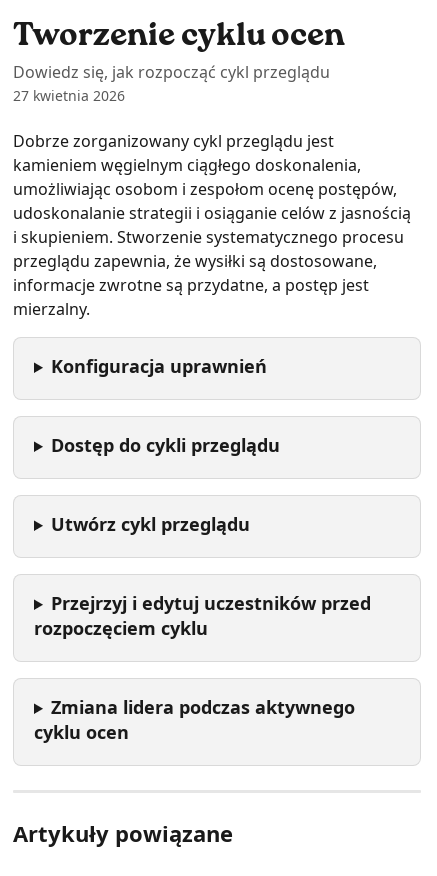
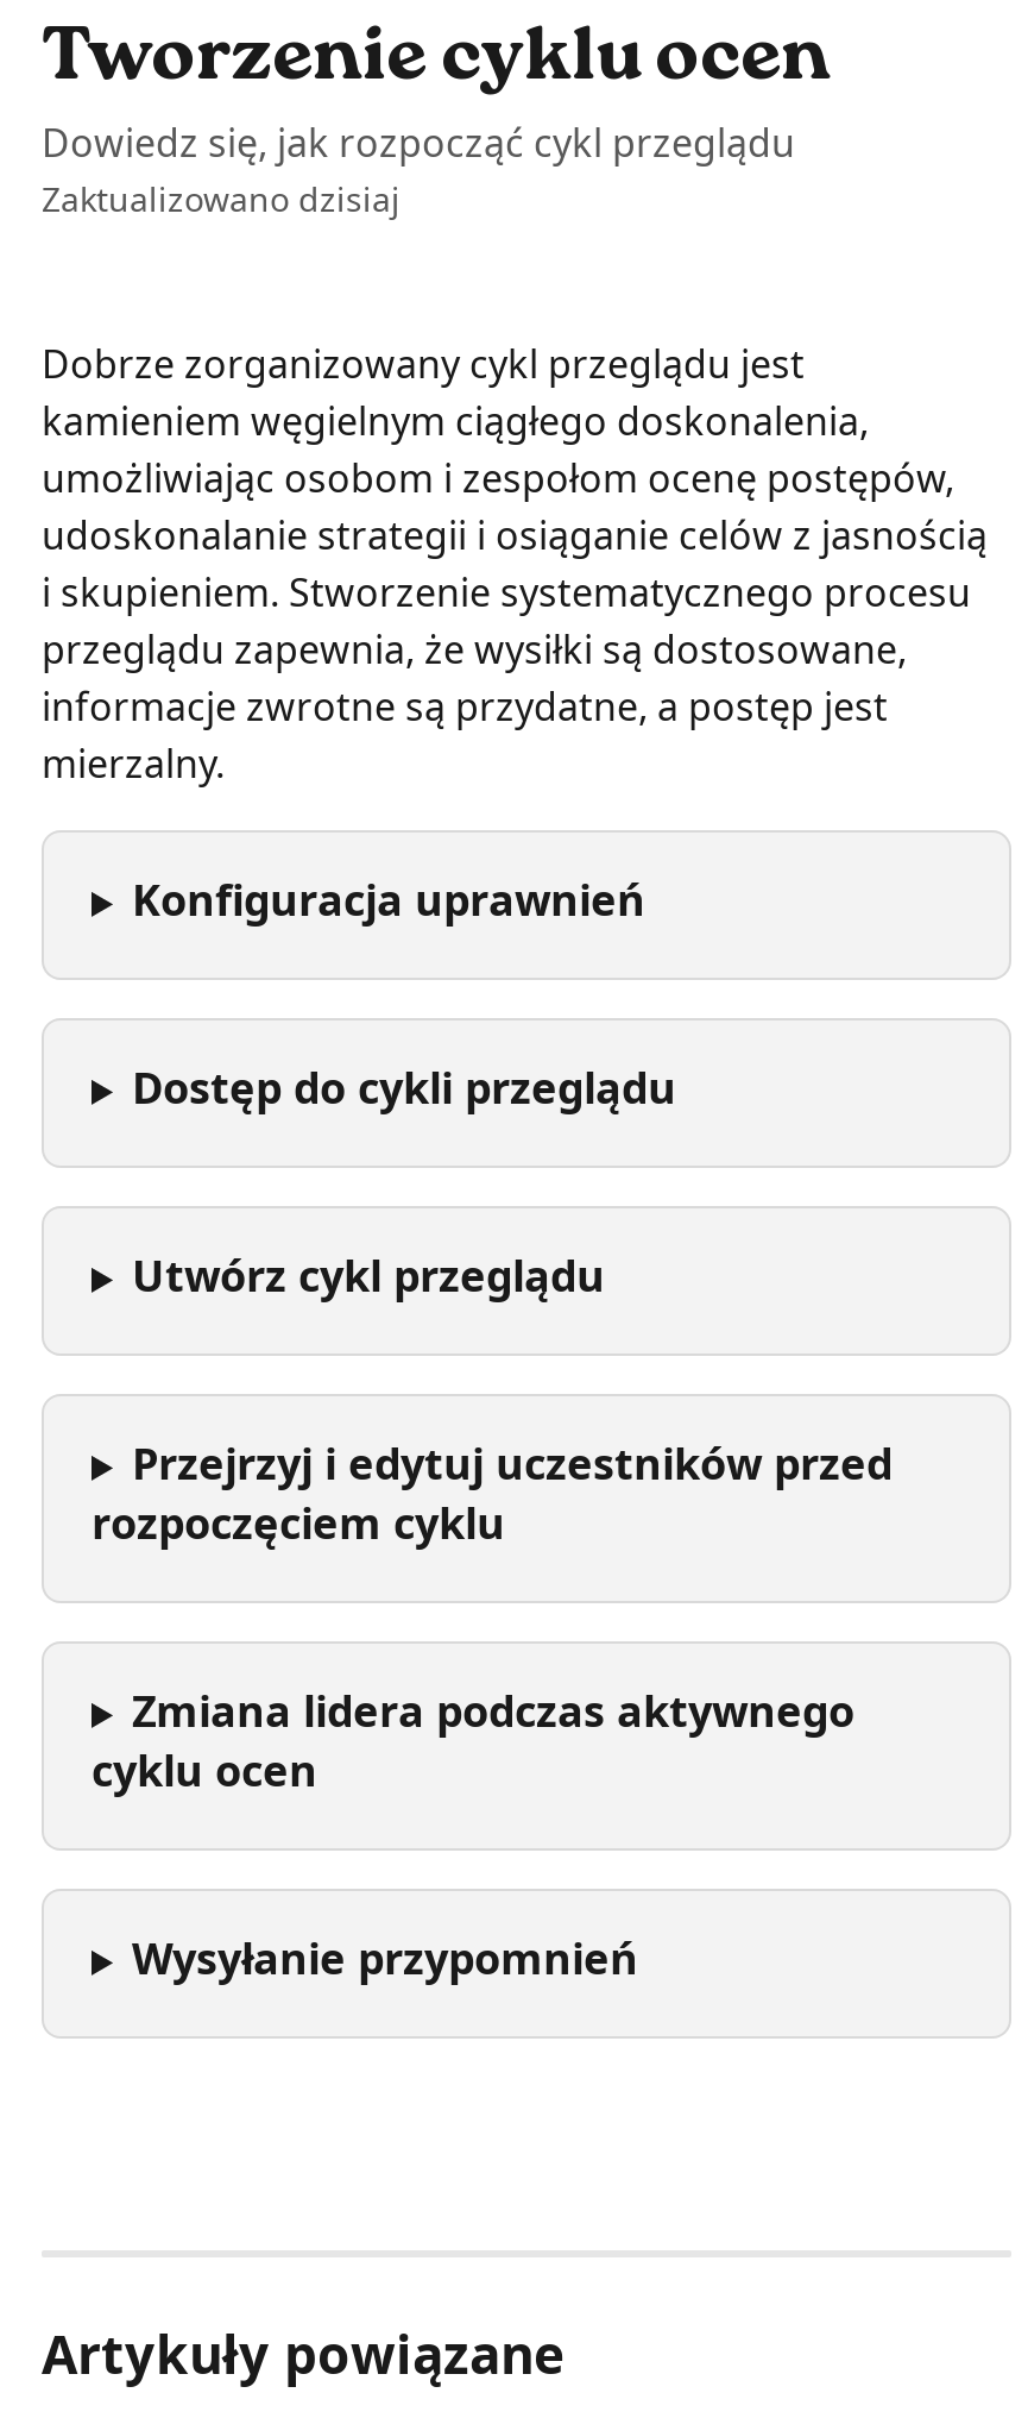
- 27 kwietnia 2026
+ Zaktualizowano dzisiaj

+ Wysyłanie przypomnień
